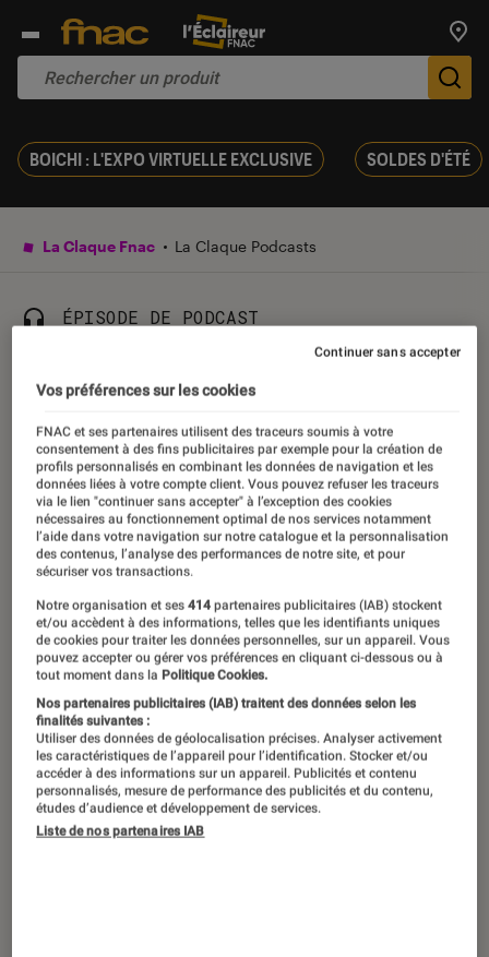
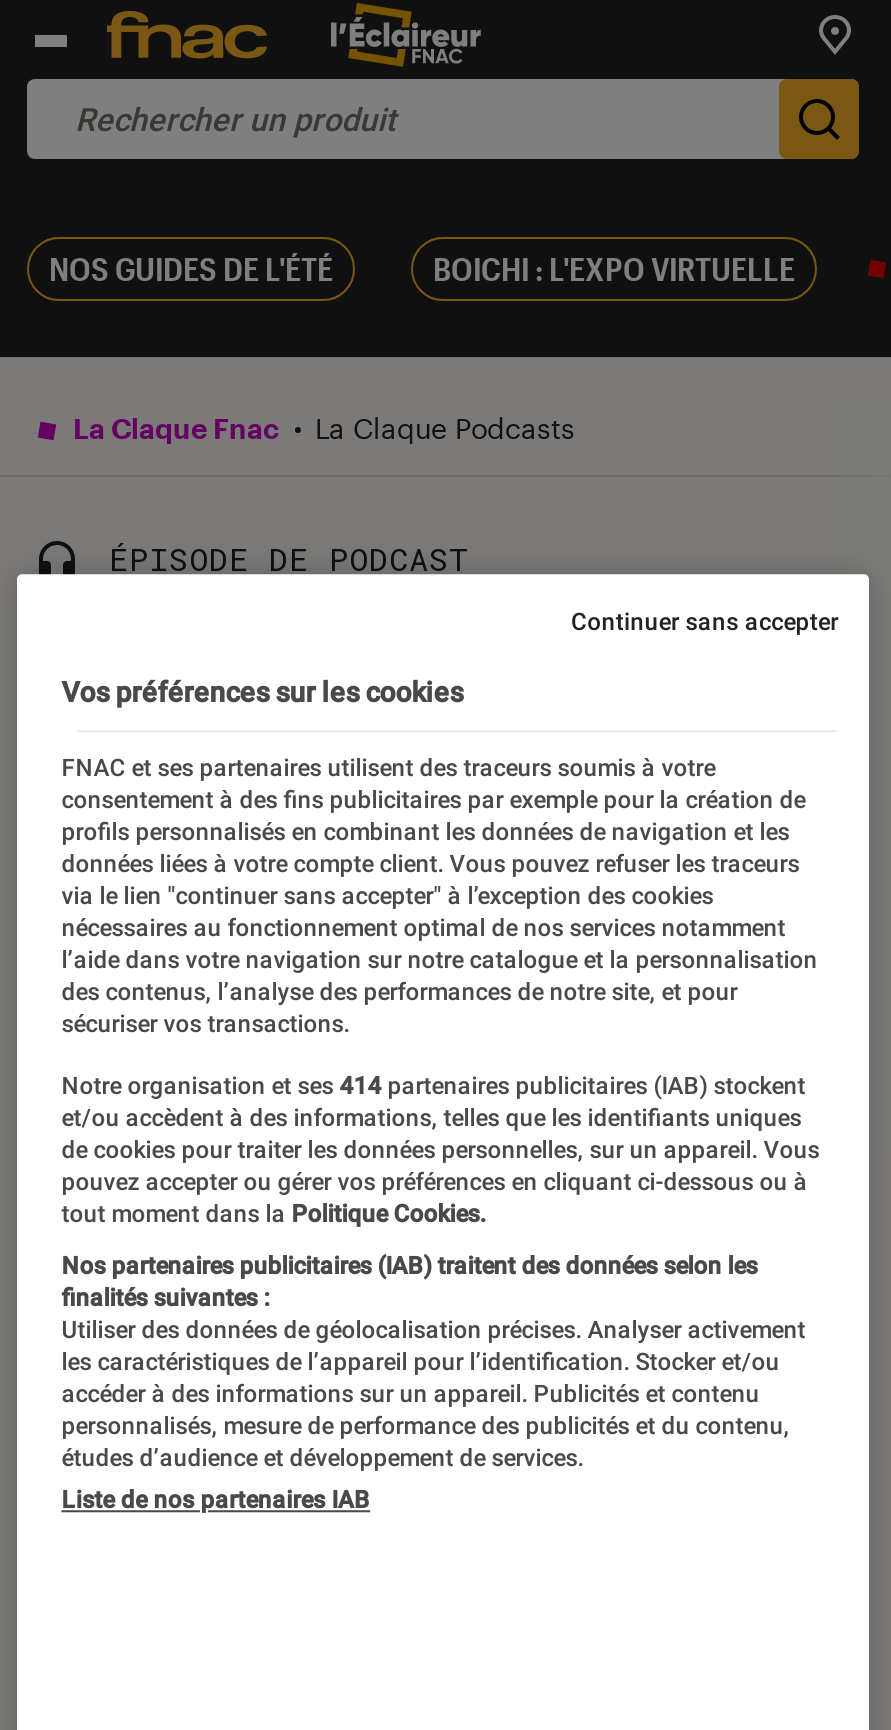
- BOICHI : L'EXPO VIRTUELLE EXCLUSIVE
- SOLDES D'ÉTÉ
+ NOS GUIDES DE L'ÉTÉ
+ BOICHI : L'EXPO VIRTUELLE
